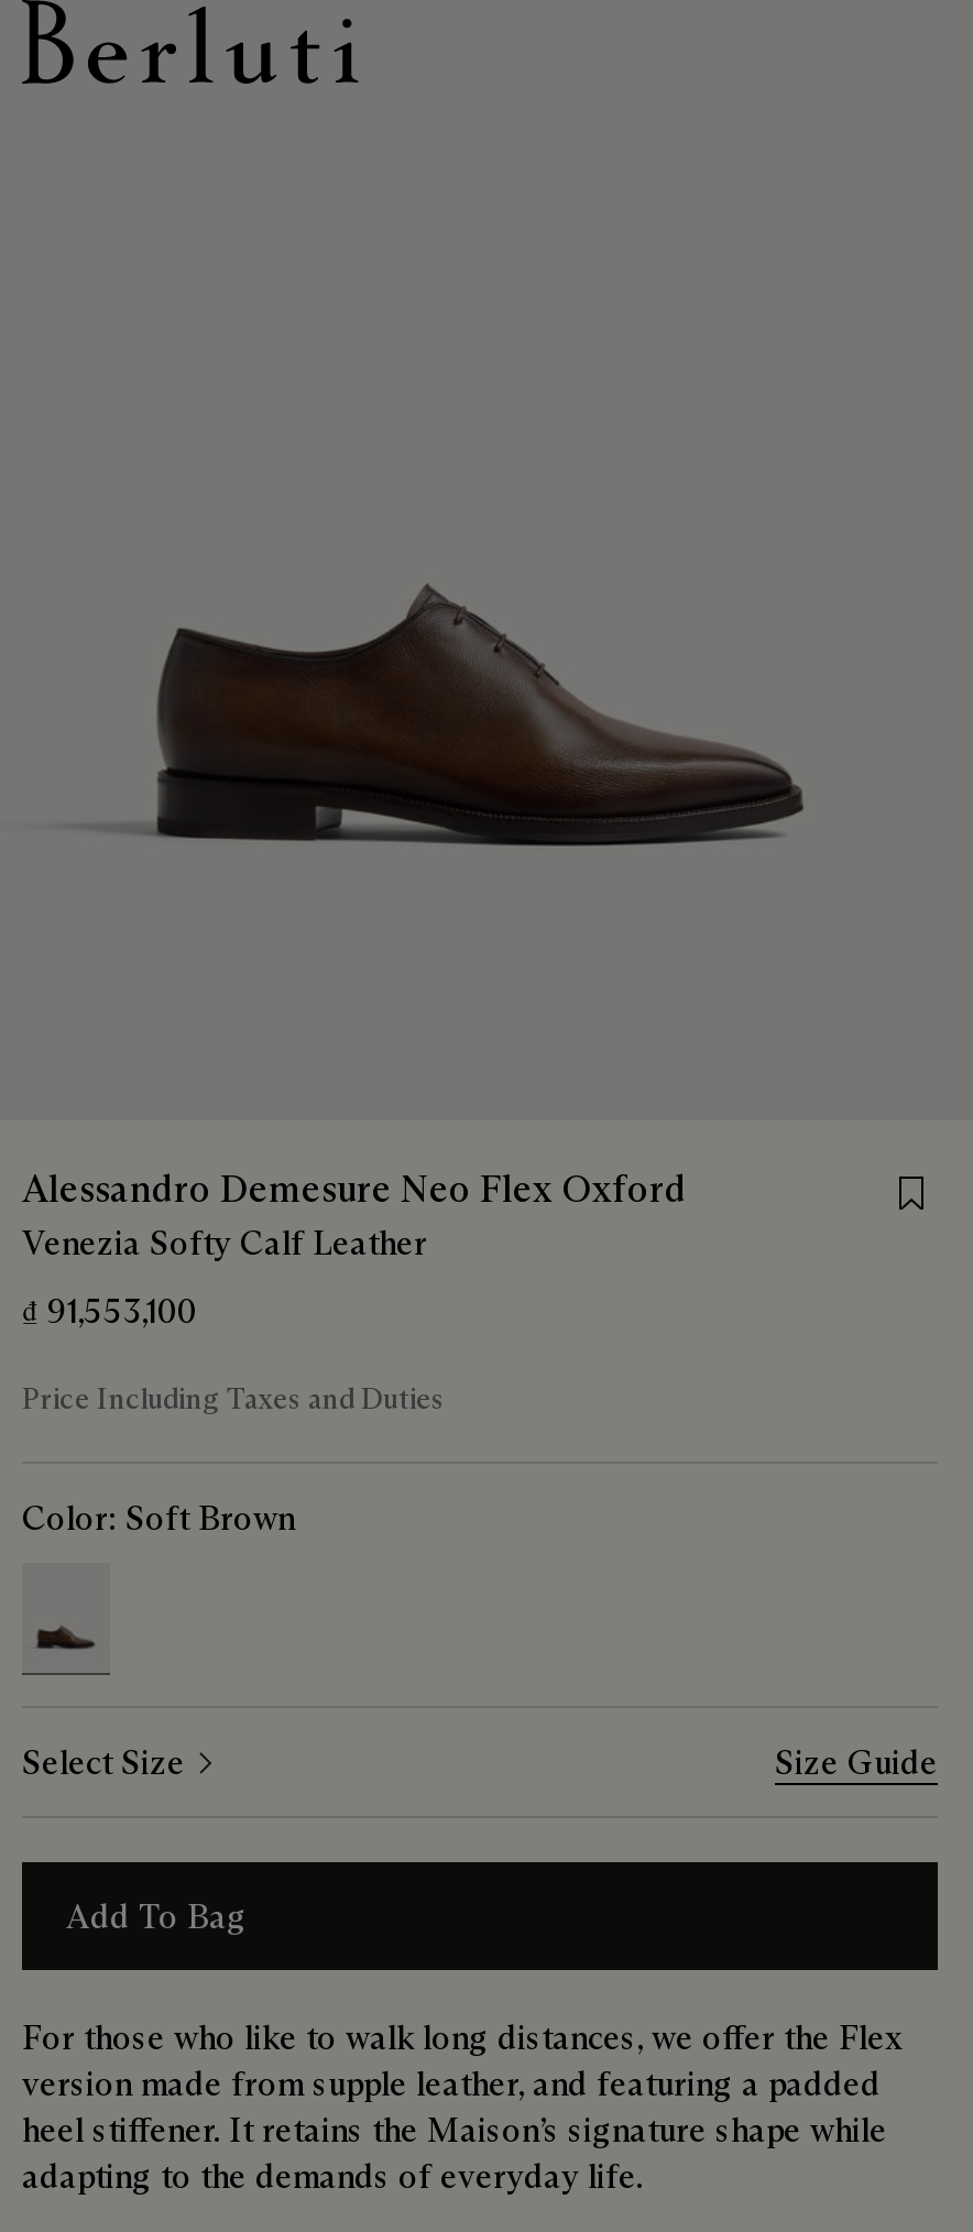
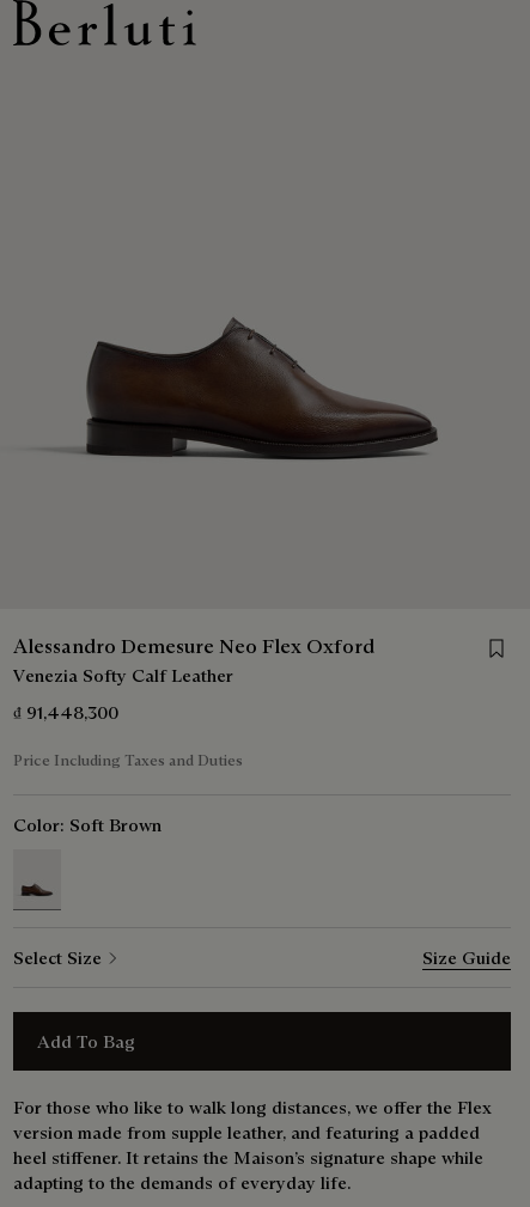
- ₫ 91,553,100
+ ₫ 91,448,300
